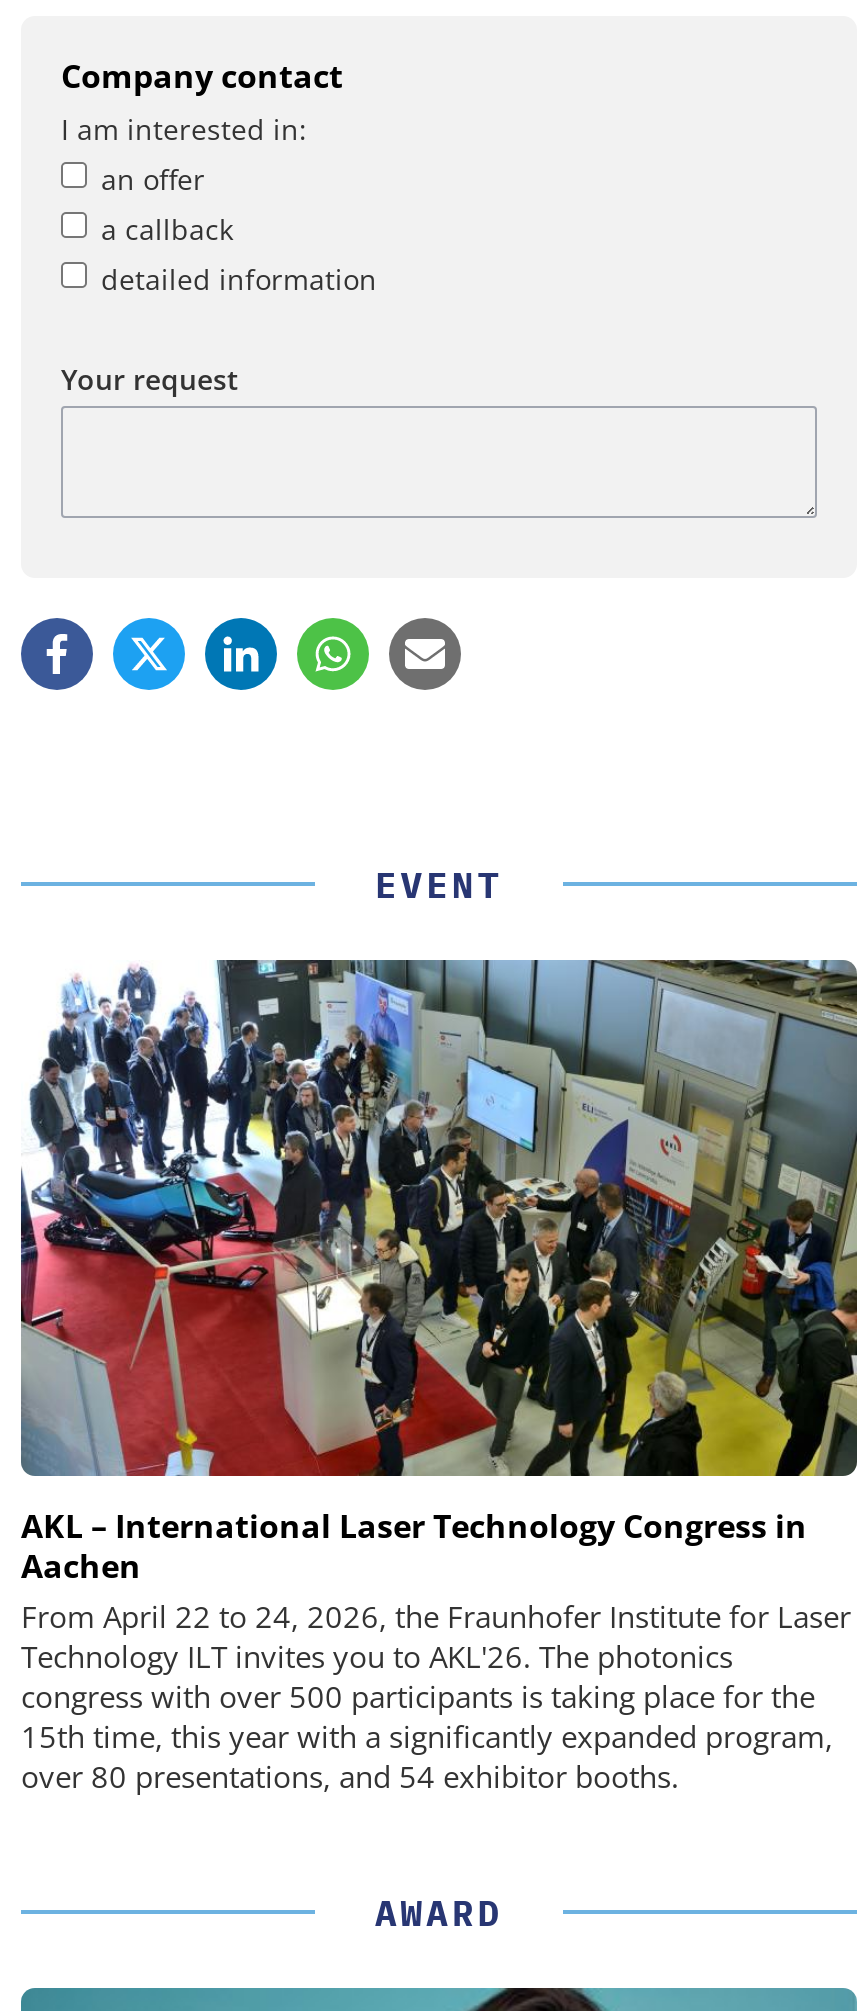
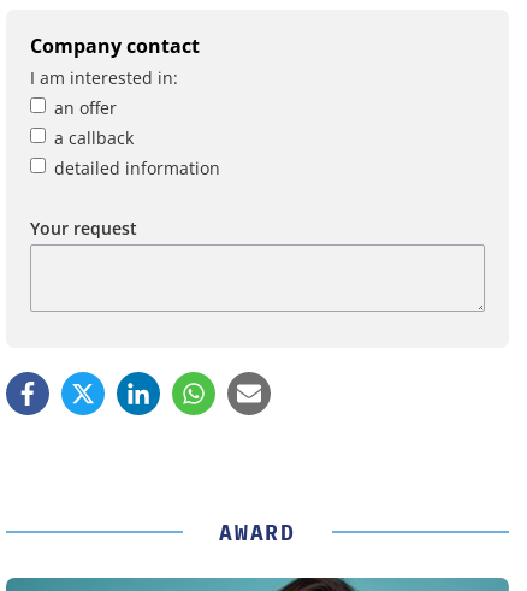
- EVENT

- [image]
- AKL – International Laser Technology Congress in
- Aachen
- From April 22 to 24, 2026, the Fraunhofer Institute for Laser
- Technology ILT invites you to AKL'26. The photonics
- congress with over 500 participants is taking place for the
- 15th time, this year with a significantly expanded program,
- over 80 presentations, and 54 exhibitor booths.
